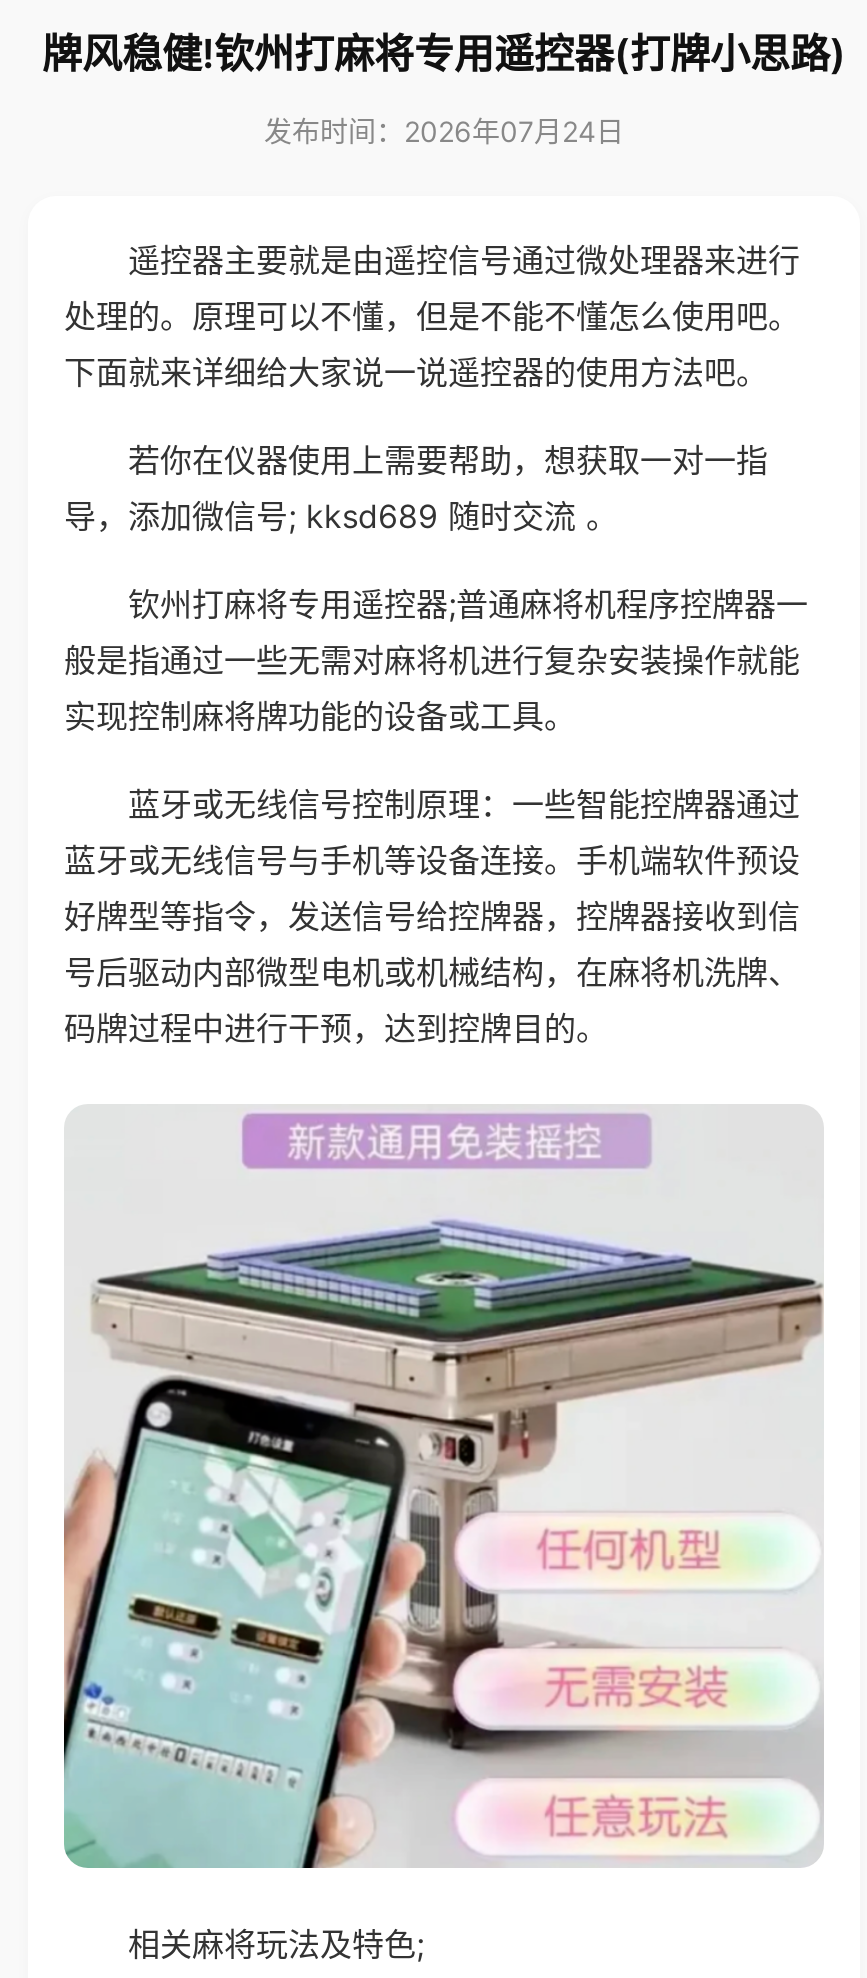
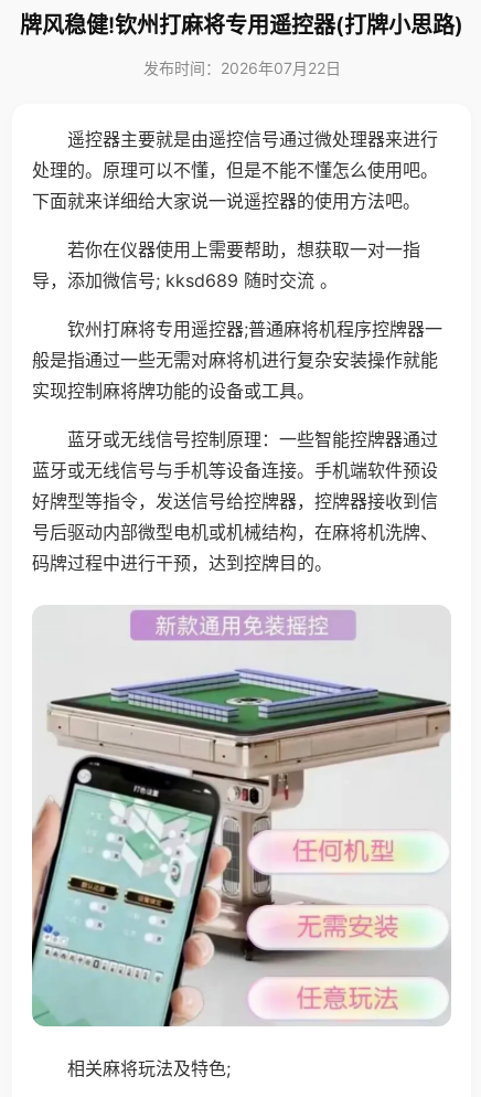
- 发布时间：2026年07月24日
+ 发布时间：2026年07月22日
